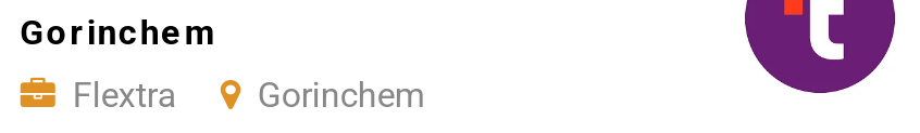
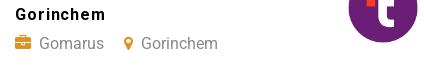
- Flextra
+ Gomarus
